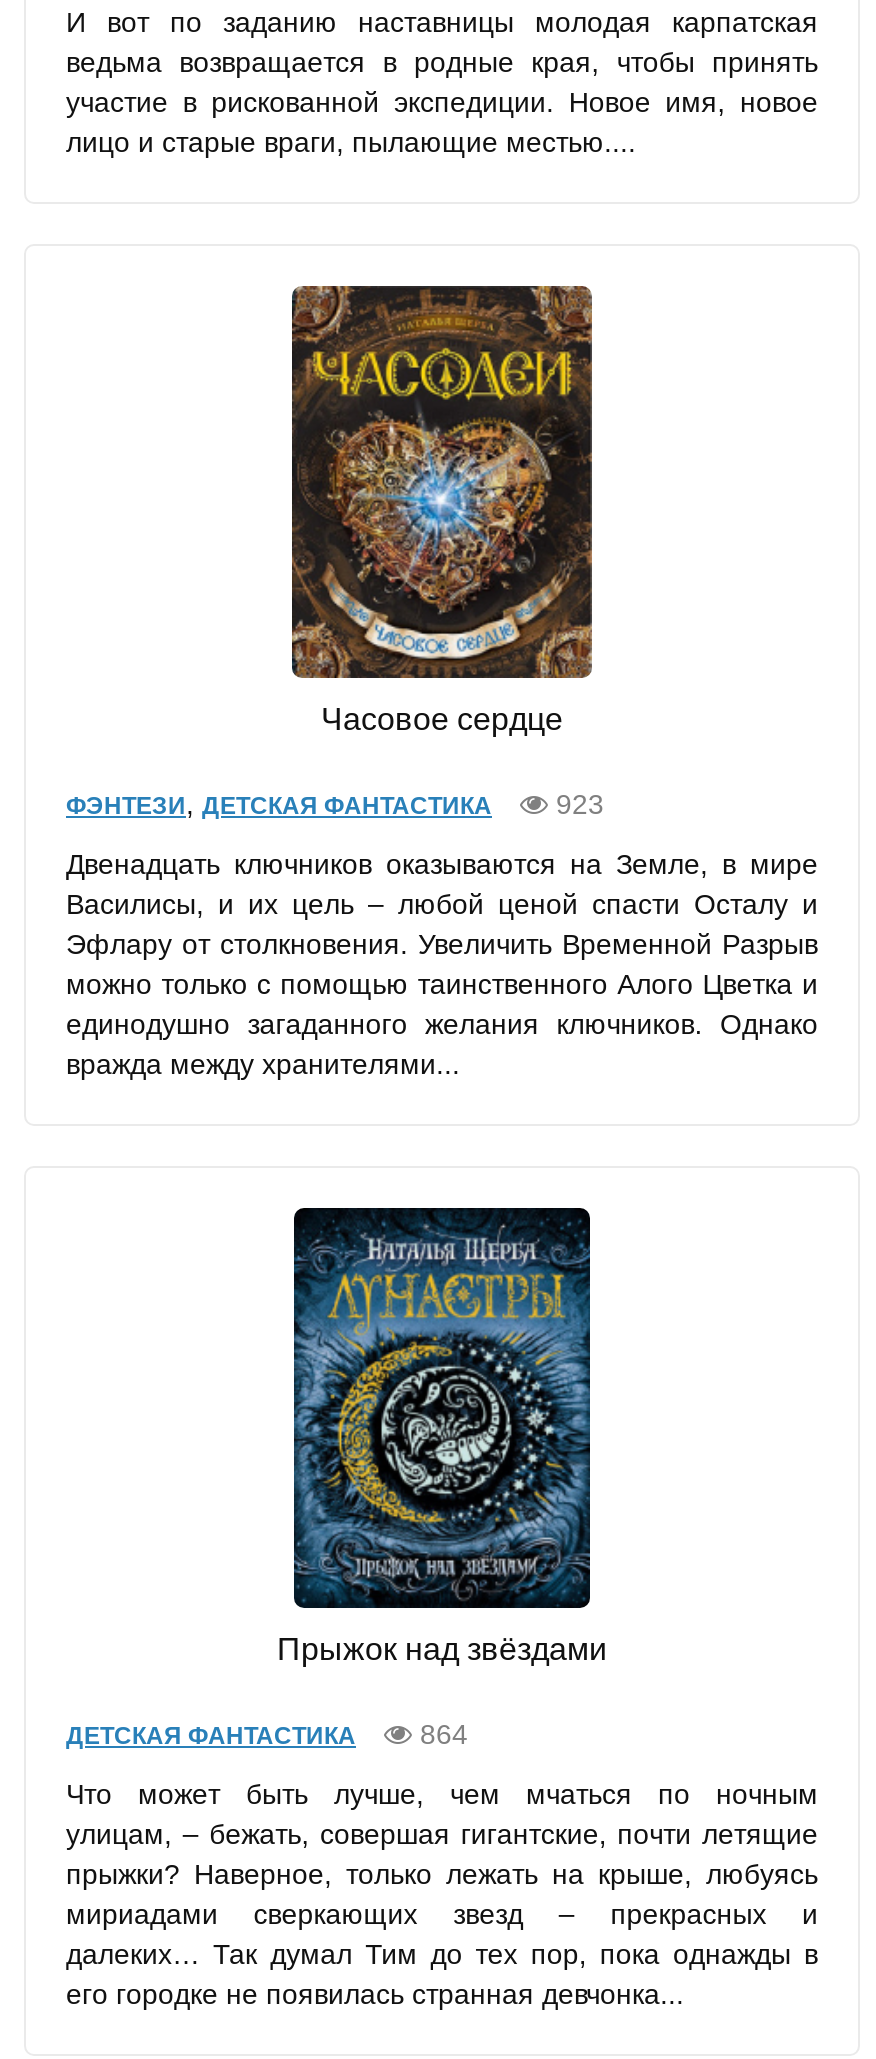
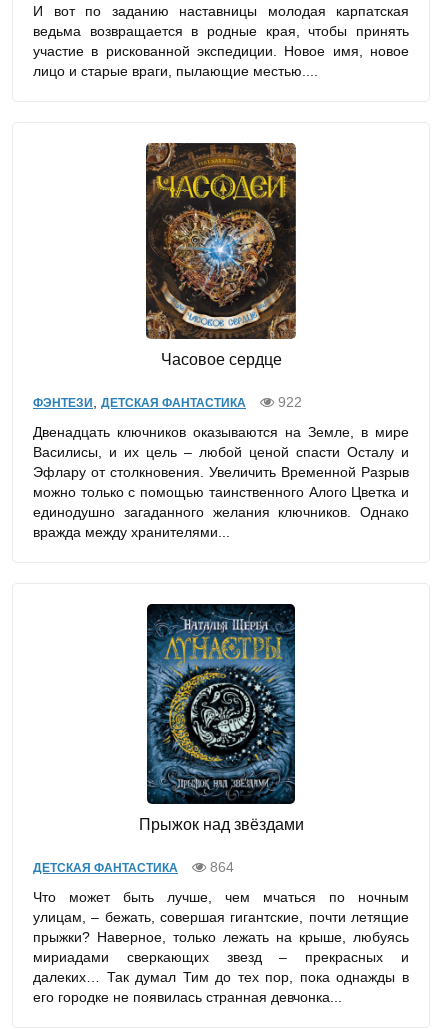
- ФЭНТЕЗИ, ДЕТСКАЯ ФАНТАСТИКА 923
+ ФЭНТЕЗИ, ДЕТСКАЯ ФАНТАСТИКА 922
